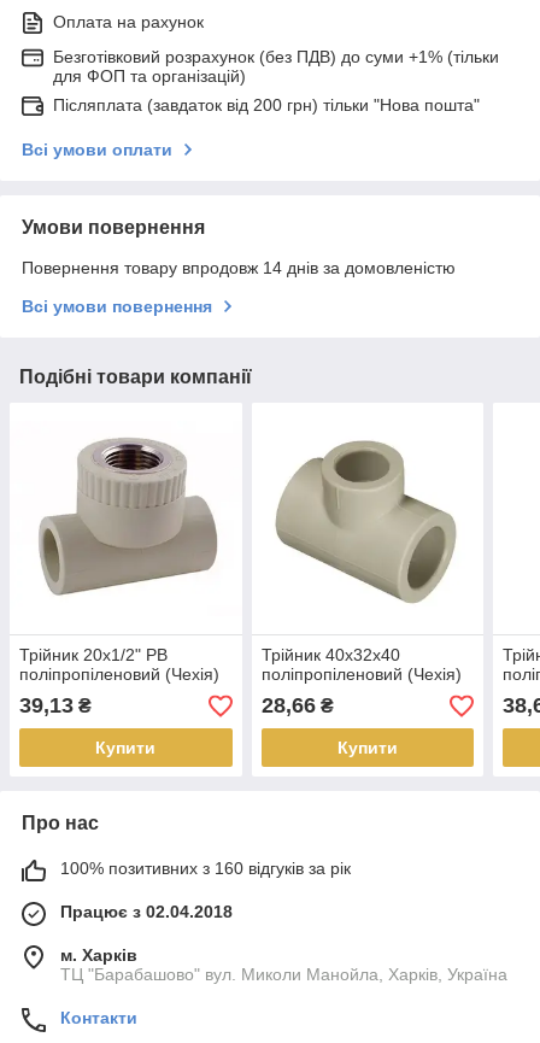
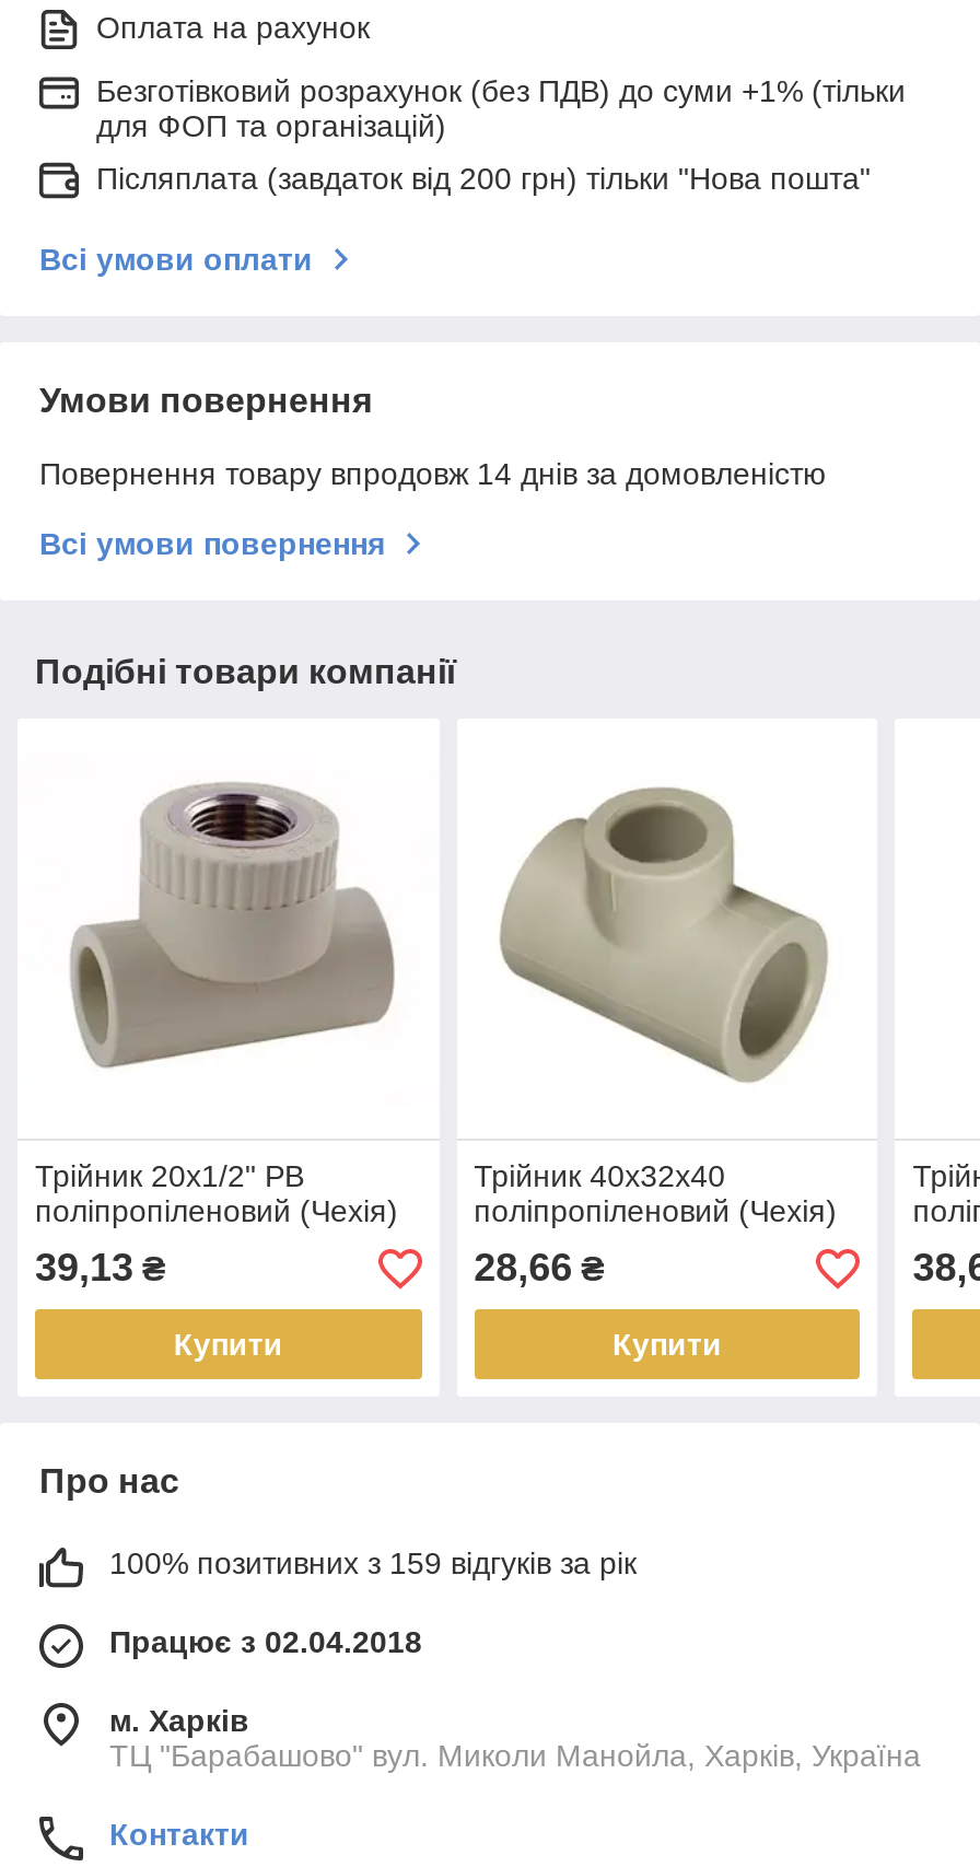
- 100% позитивних з 160 відгуків за рік
+ 100% позитивних з 159 відгуків за рік
